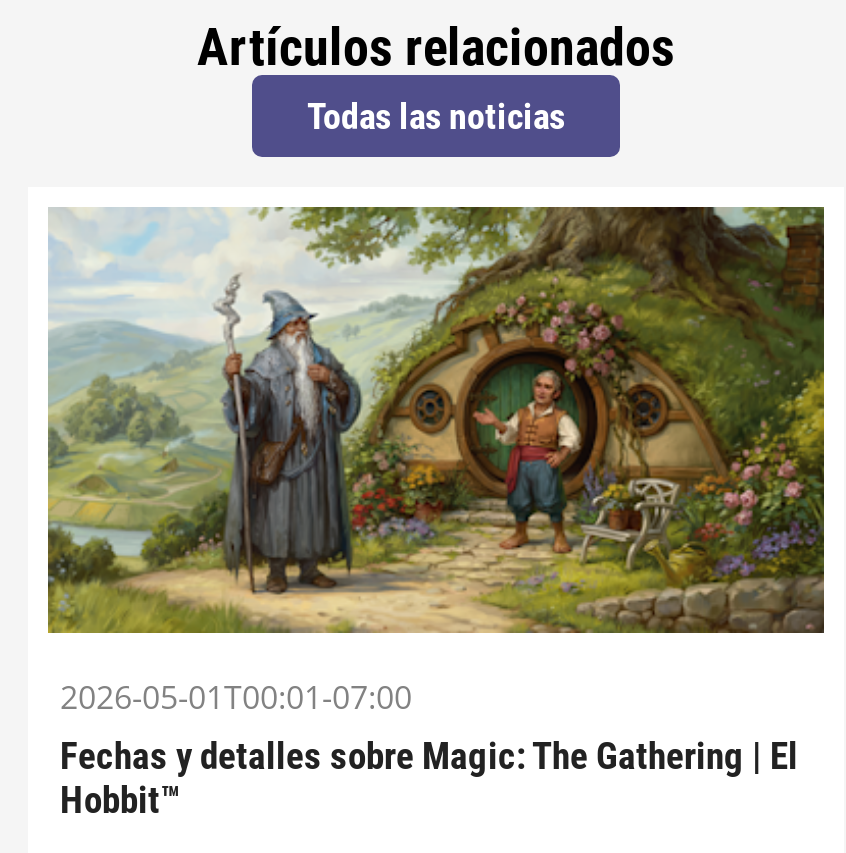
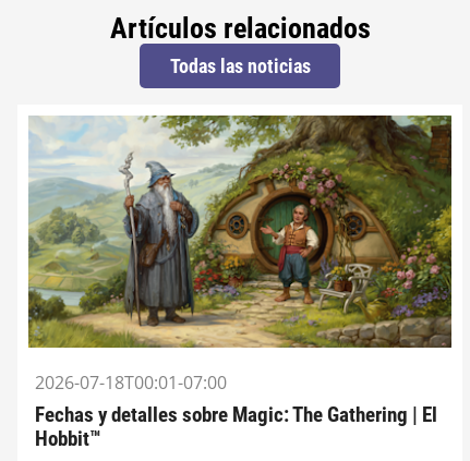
- 2026-05-01T00:01-07:00
+ 2026-07-18T00:01-07:00
